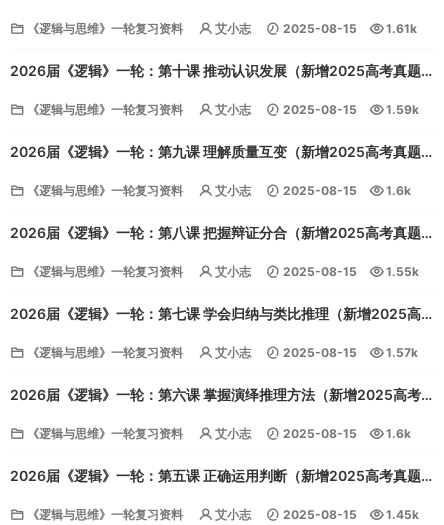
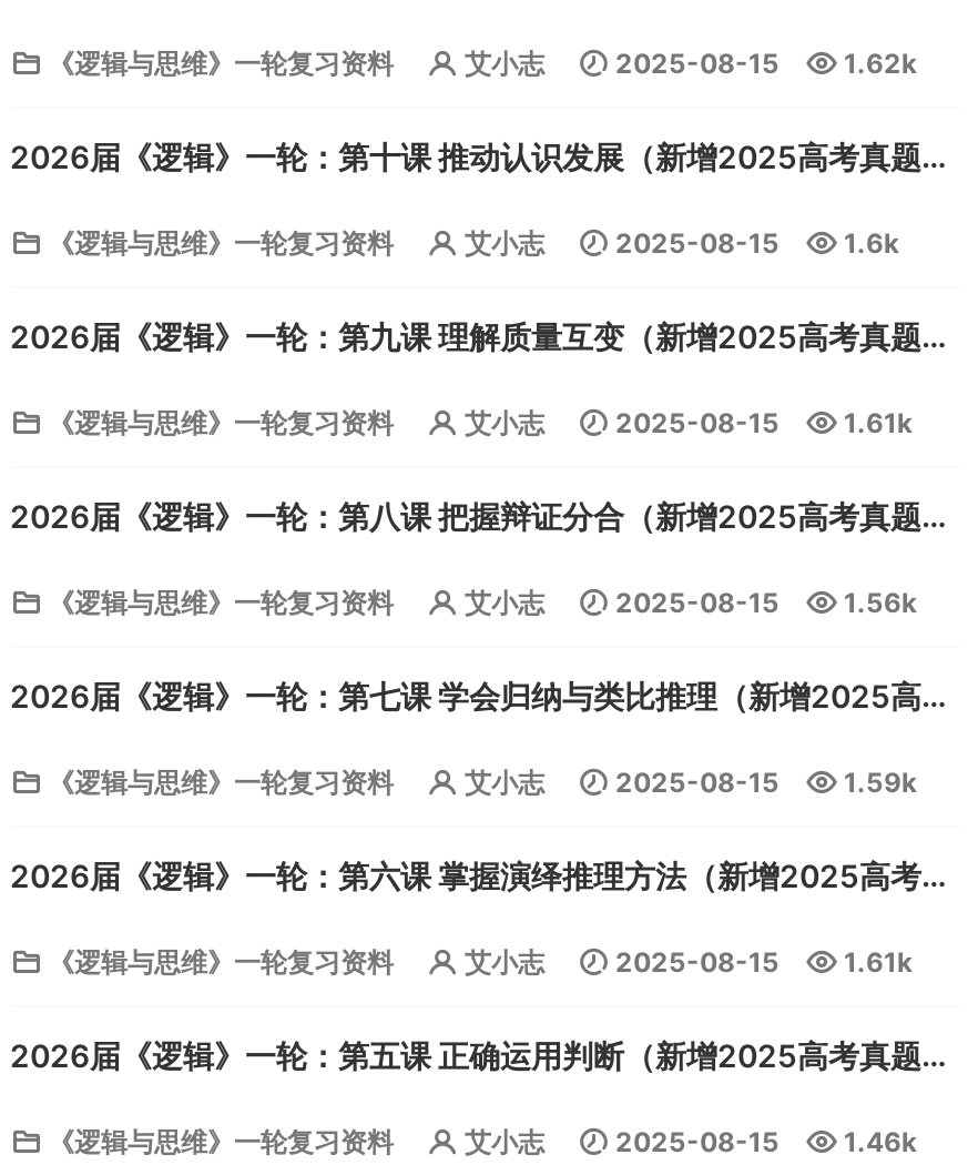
- 艾小志 2025-08-15 1.61k
+ 艾小志 2025-08-15 1.62k

- 艾小志 2025-08-15 1.59k
+ 艾小志 2025-08-15 1.6k

- 艾小志 2025-08-15 1.6k
+ 艾小志 2025-08-15 1.61k

- 艾小志 2025-08-15 1.55k
+ 艾小志 2025-08-15 1.56k

- 艾小志 2025-08-15 1.57k
+ 艾小志 2025-08-15 1.59k

- 艾小志 2025-08-15 1.6k
+ 艾小志 2025-08-15 1.61k

- 艾小志 2025-08-15 1.45k
+ 艾小志 2025-08-15 1.46k
